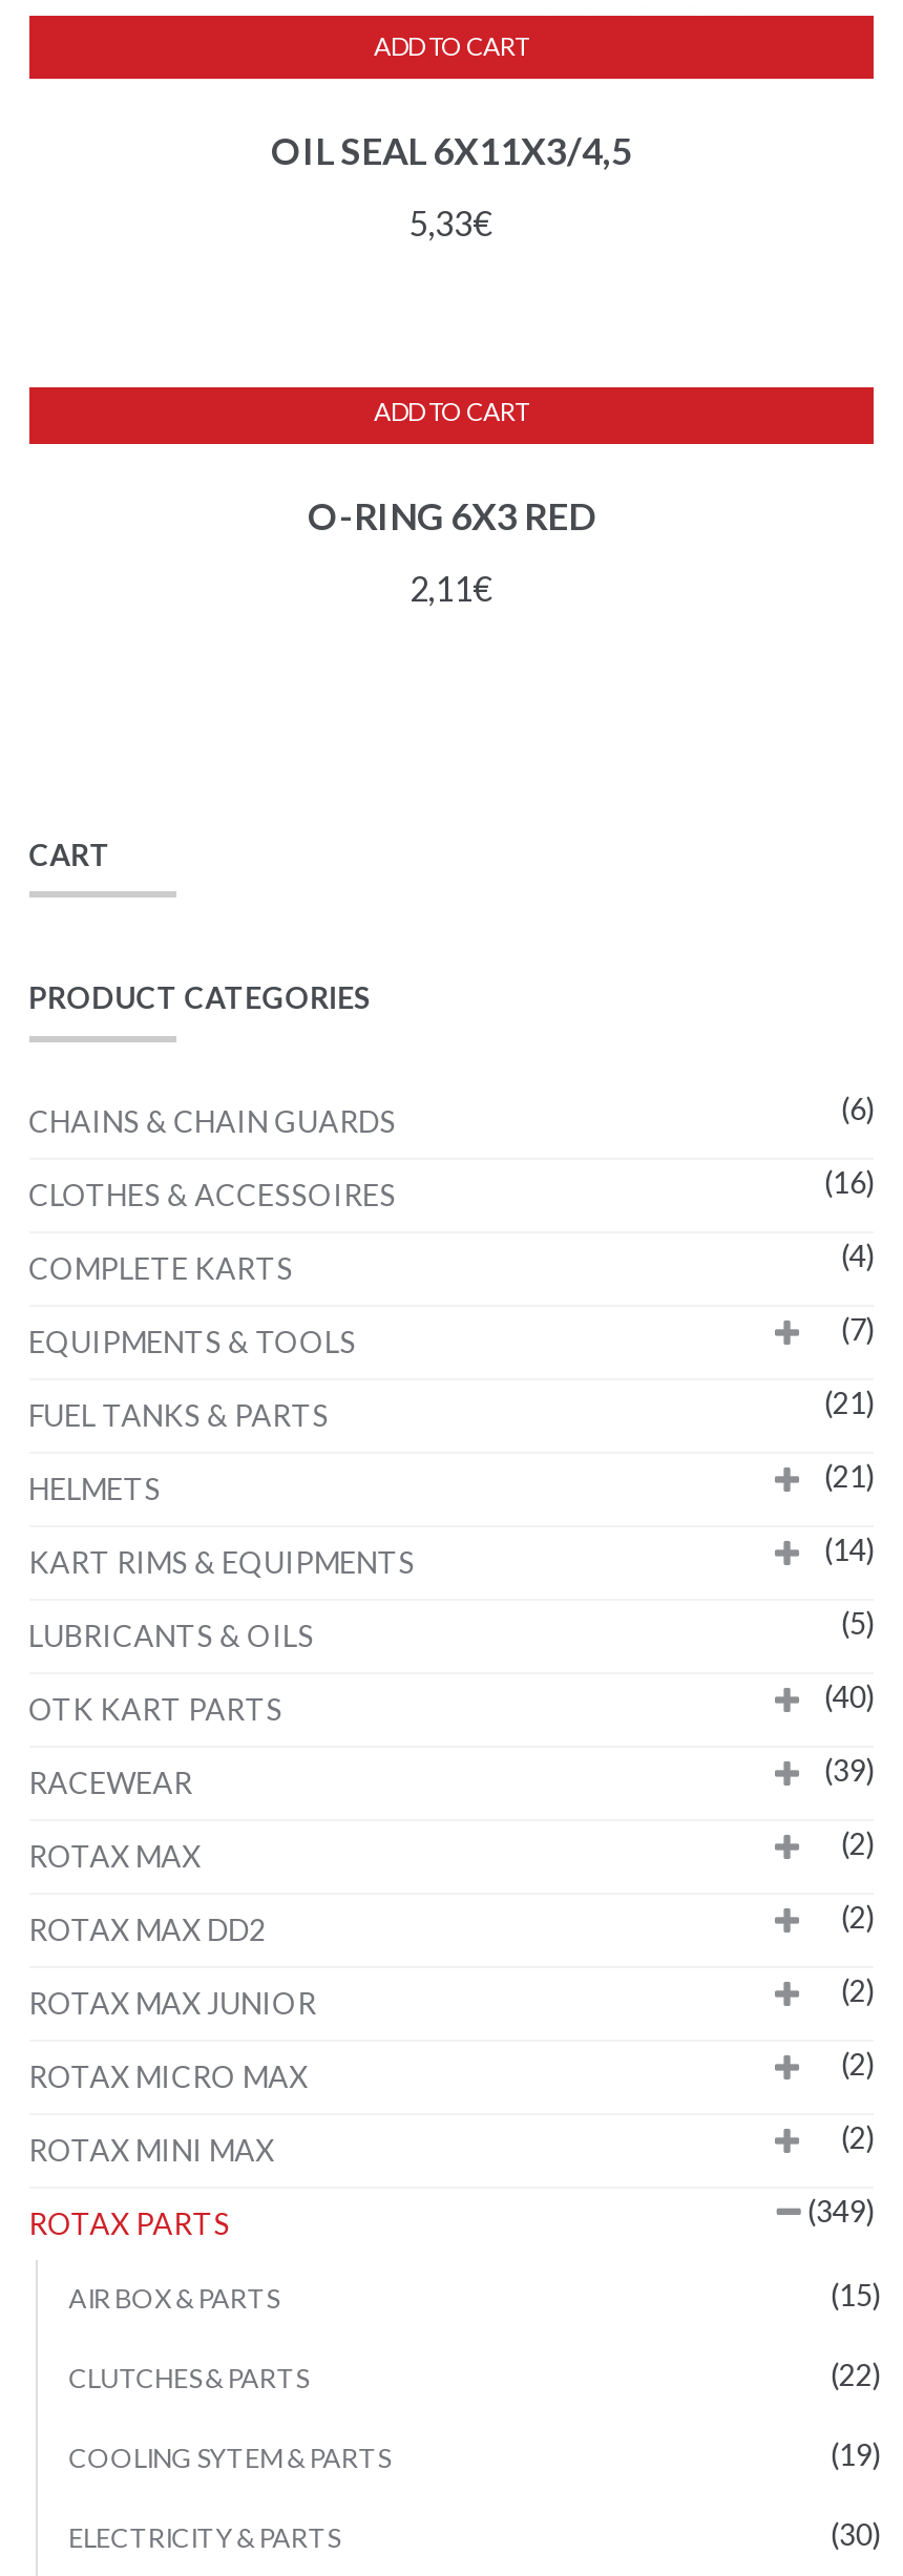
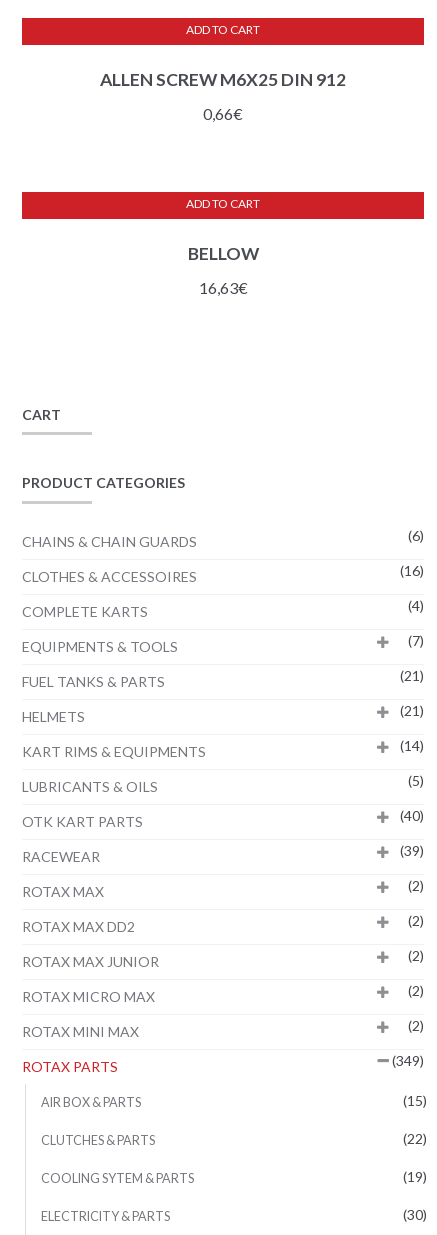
- OIL SEAL 6X11X3/4,5
+ ALLEN SCREW M6X25 DIN 912

- 5,33€
+ 0,66€

- O-RING 6X3 RED
+ BELLOW

- 2,11€
+ 16,63€
